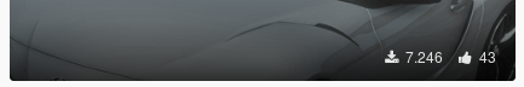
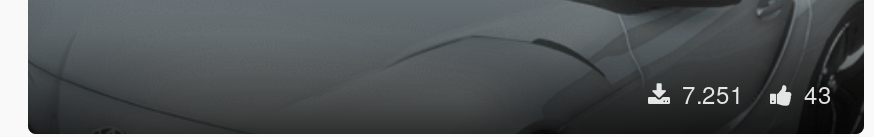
- 7.246 43
+ 7.251 43
